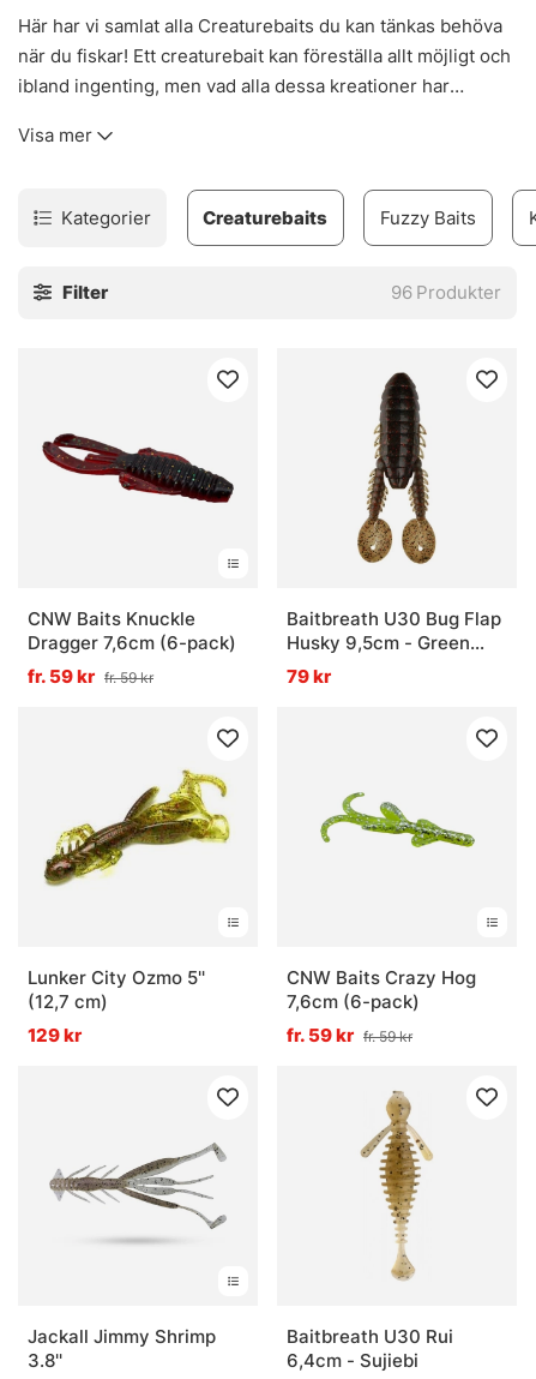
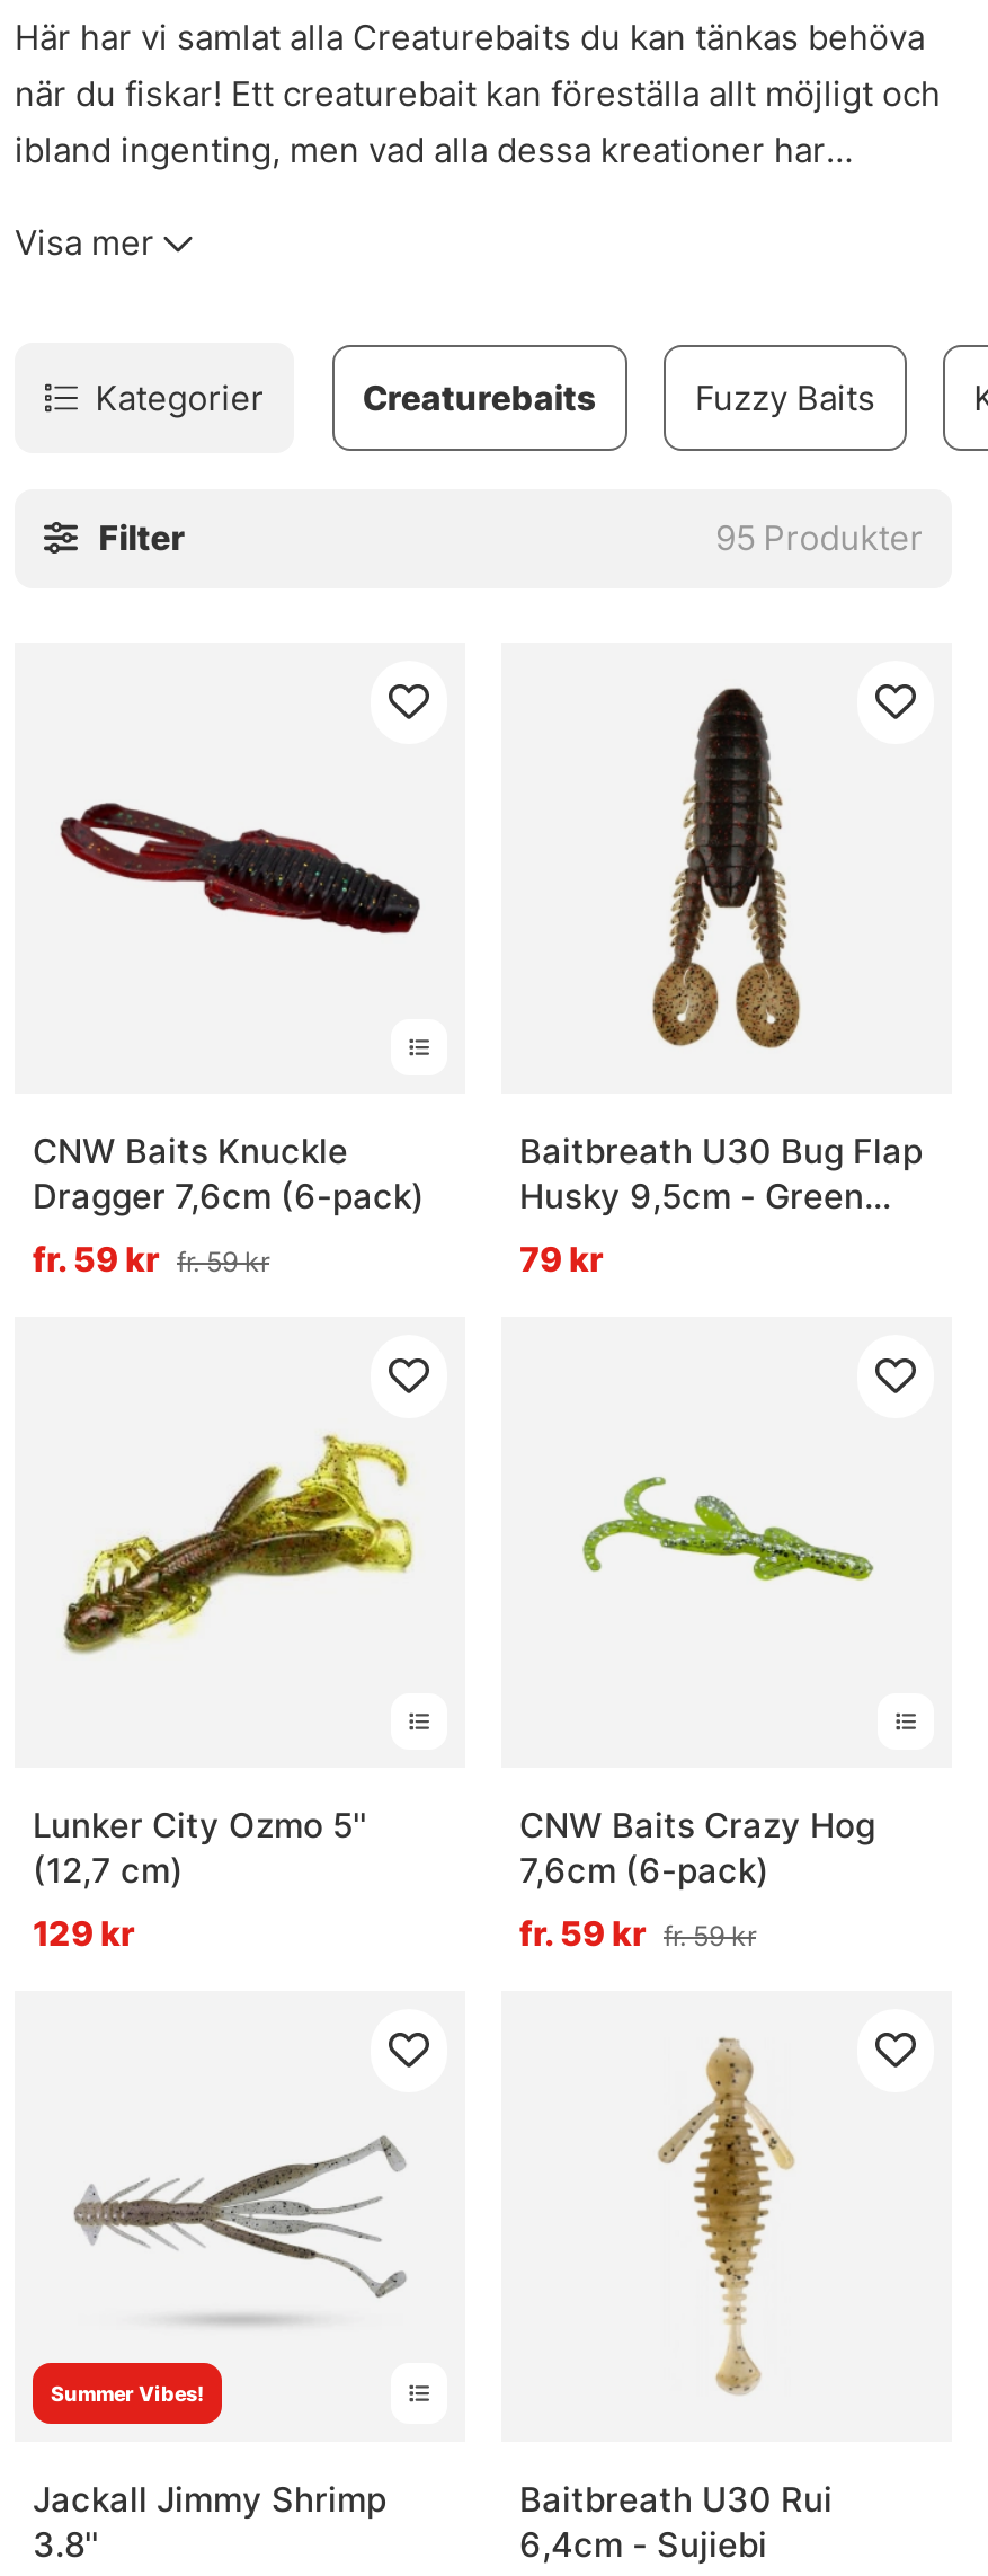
- 96 Produkter
+ 95 Produkter

+ Summer Vibes!
